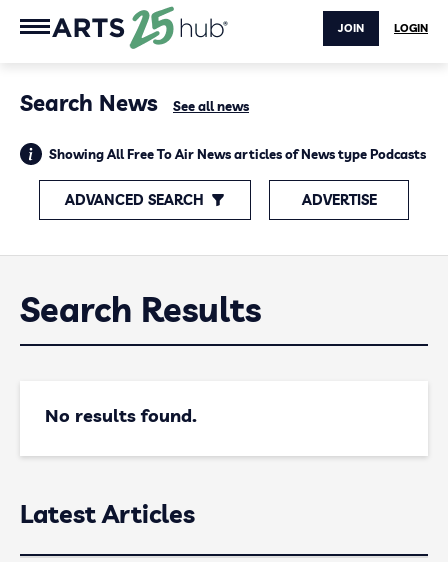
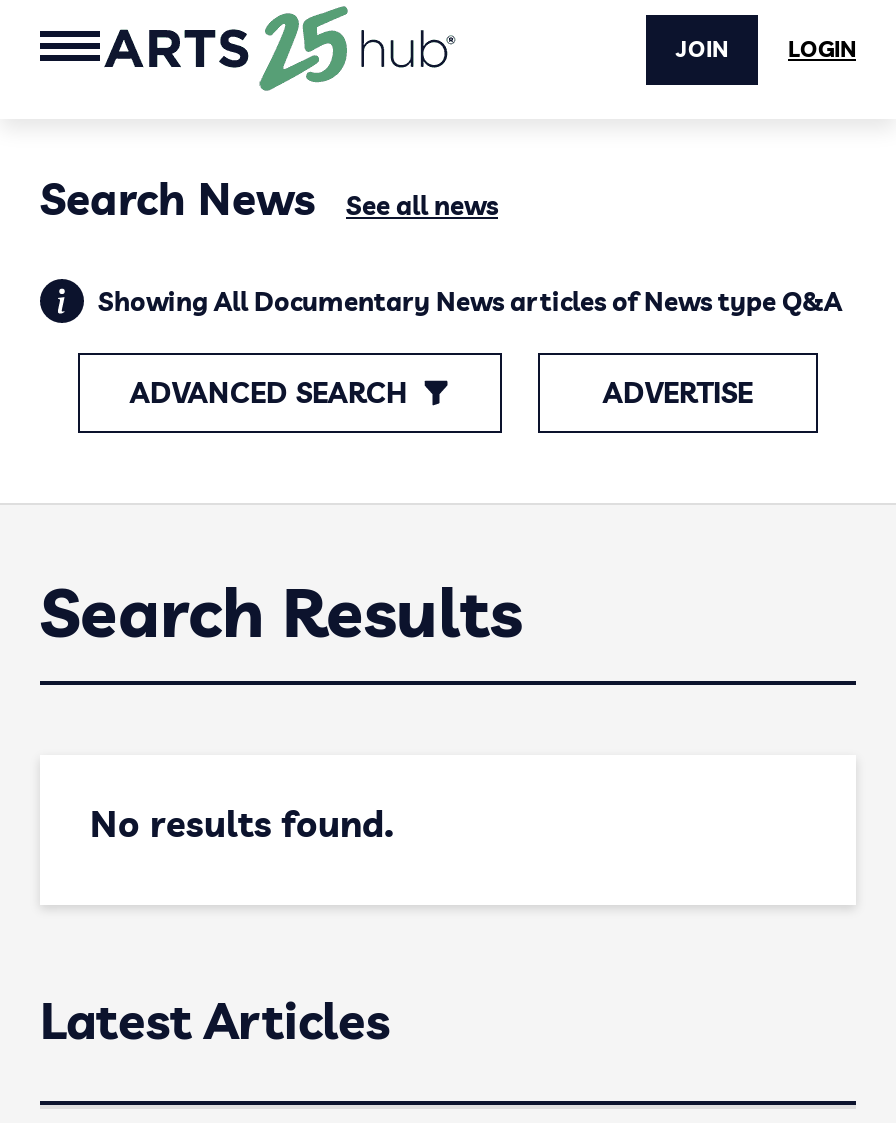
- Showing All Free To Air News articles of News type Podcasts
+ Showing All Documentary News articles of News type Q&A
